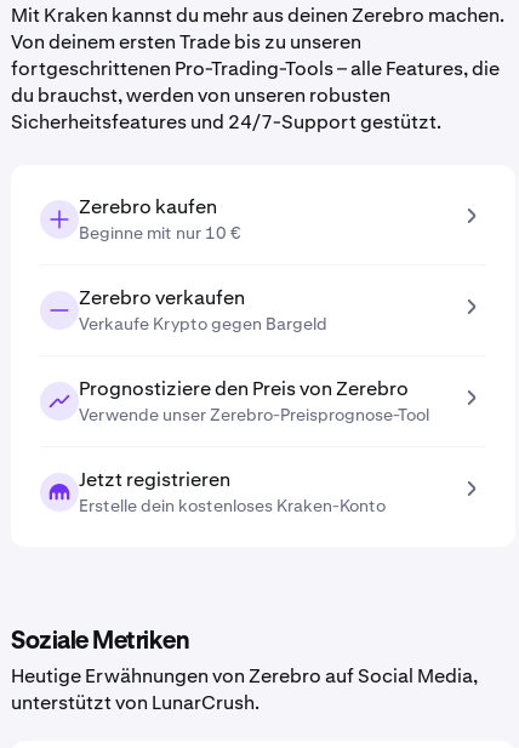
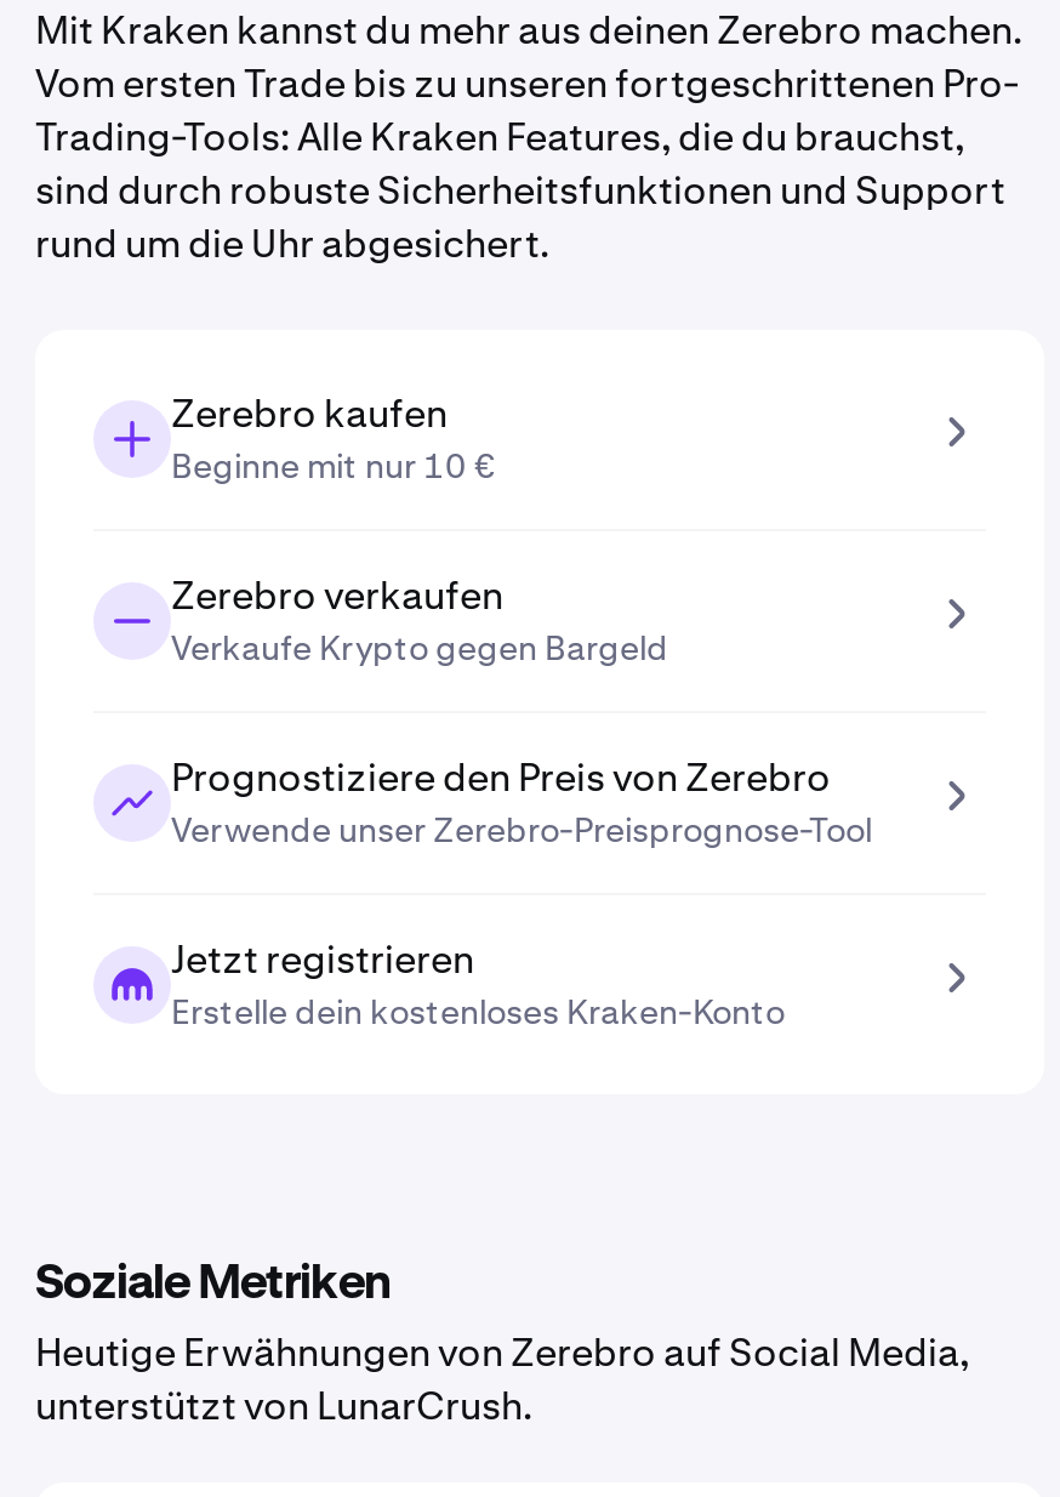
- Von deinem ersten Trade bis zu unseren
- fortgeschrittenen Pro-Trading-Tools – alle Features, die
- du brauchst, werden von unseren robusten
- Sicherheitsfeatures und 24/7-Support gestützt.
+ Vom ersten Trade bis zu unseren fortgeschrittenen Pro-
+ Trading-Tools: Alle Kraken Features, die du brauchst,
+ sind durch robuste Sicherheitsfunktionen und Support
+ rund um die Uhr abgesichert.
